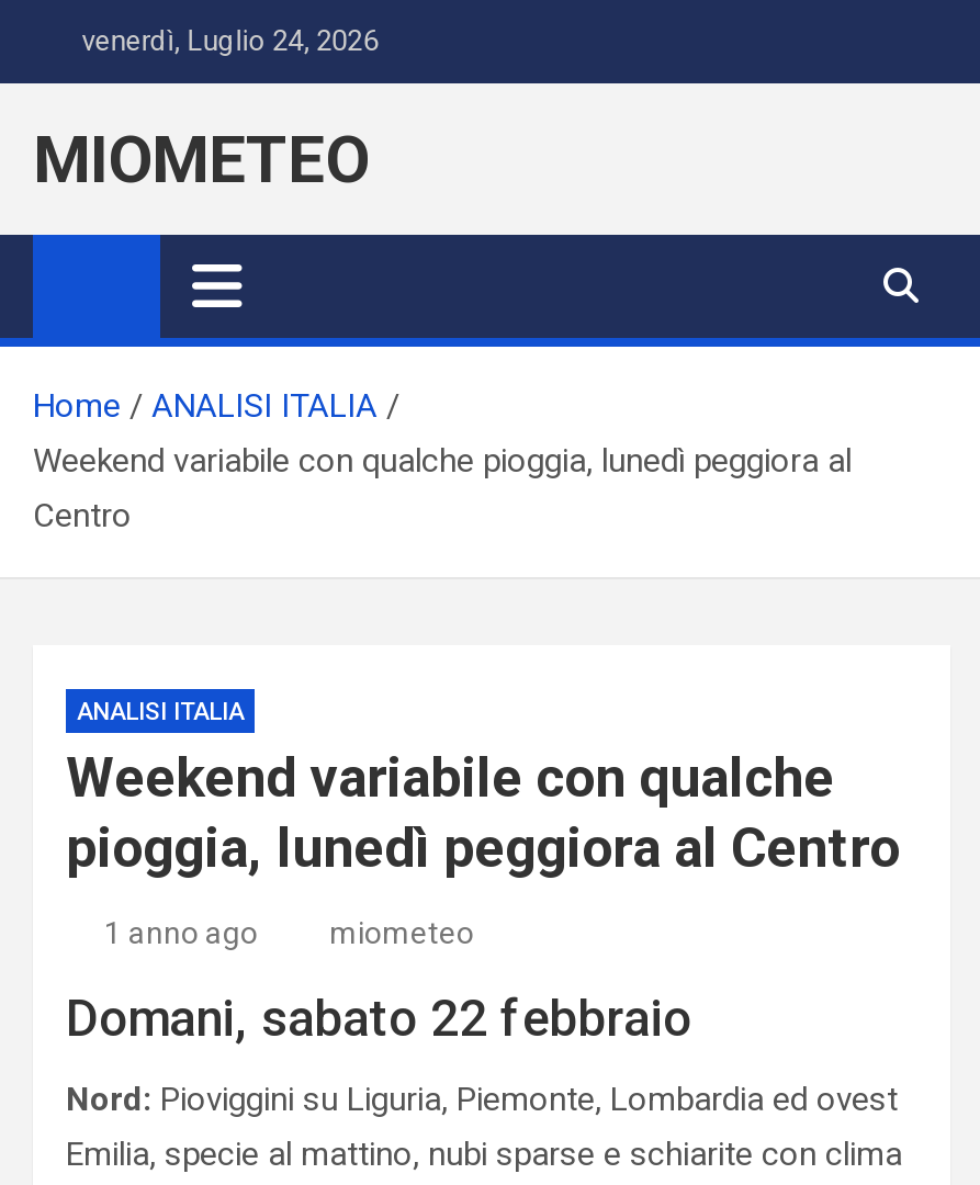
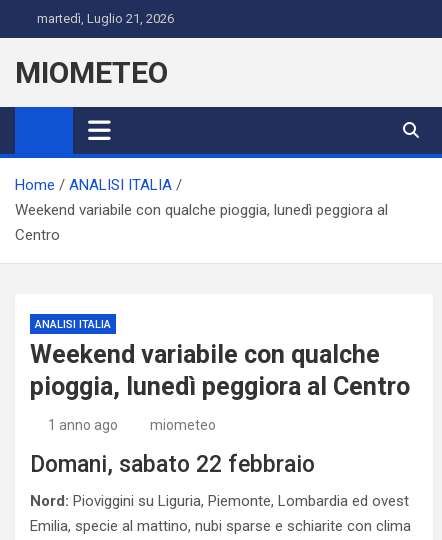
- venerdì, Luglio 24, 2026
+ martedì, Luglio 21, 2026
